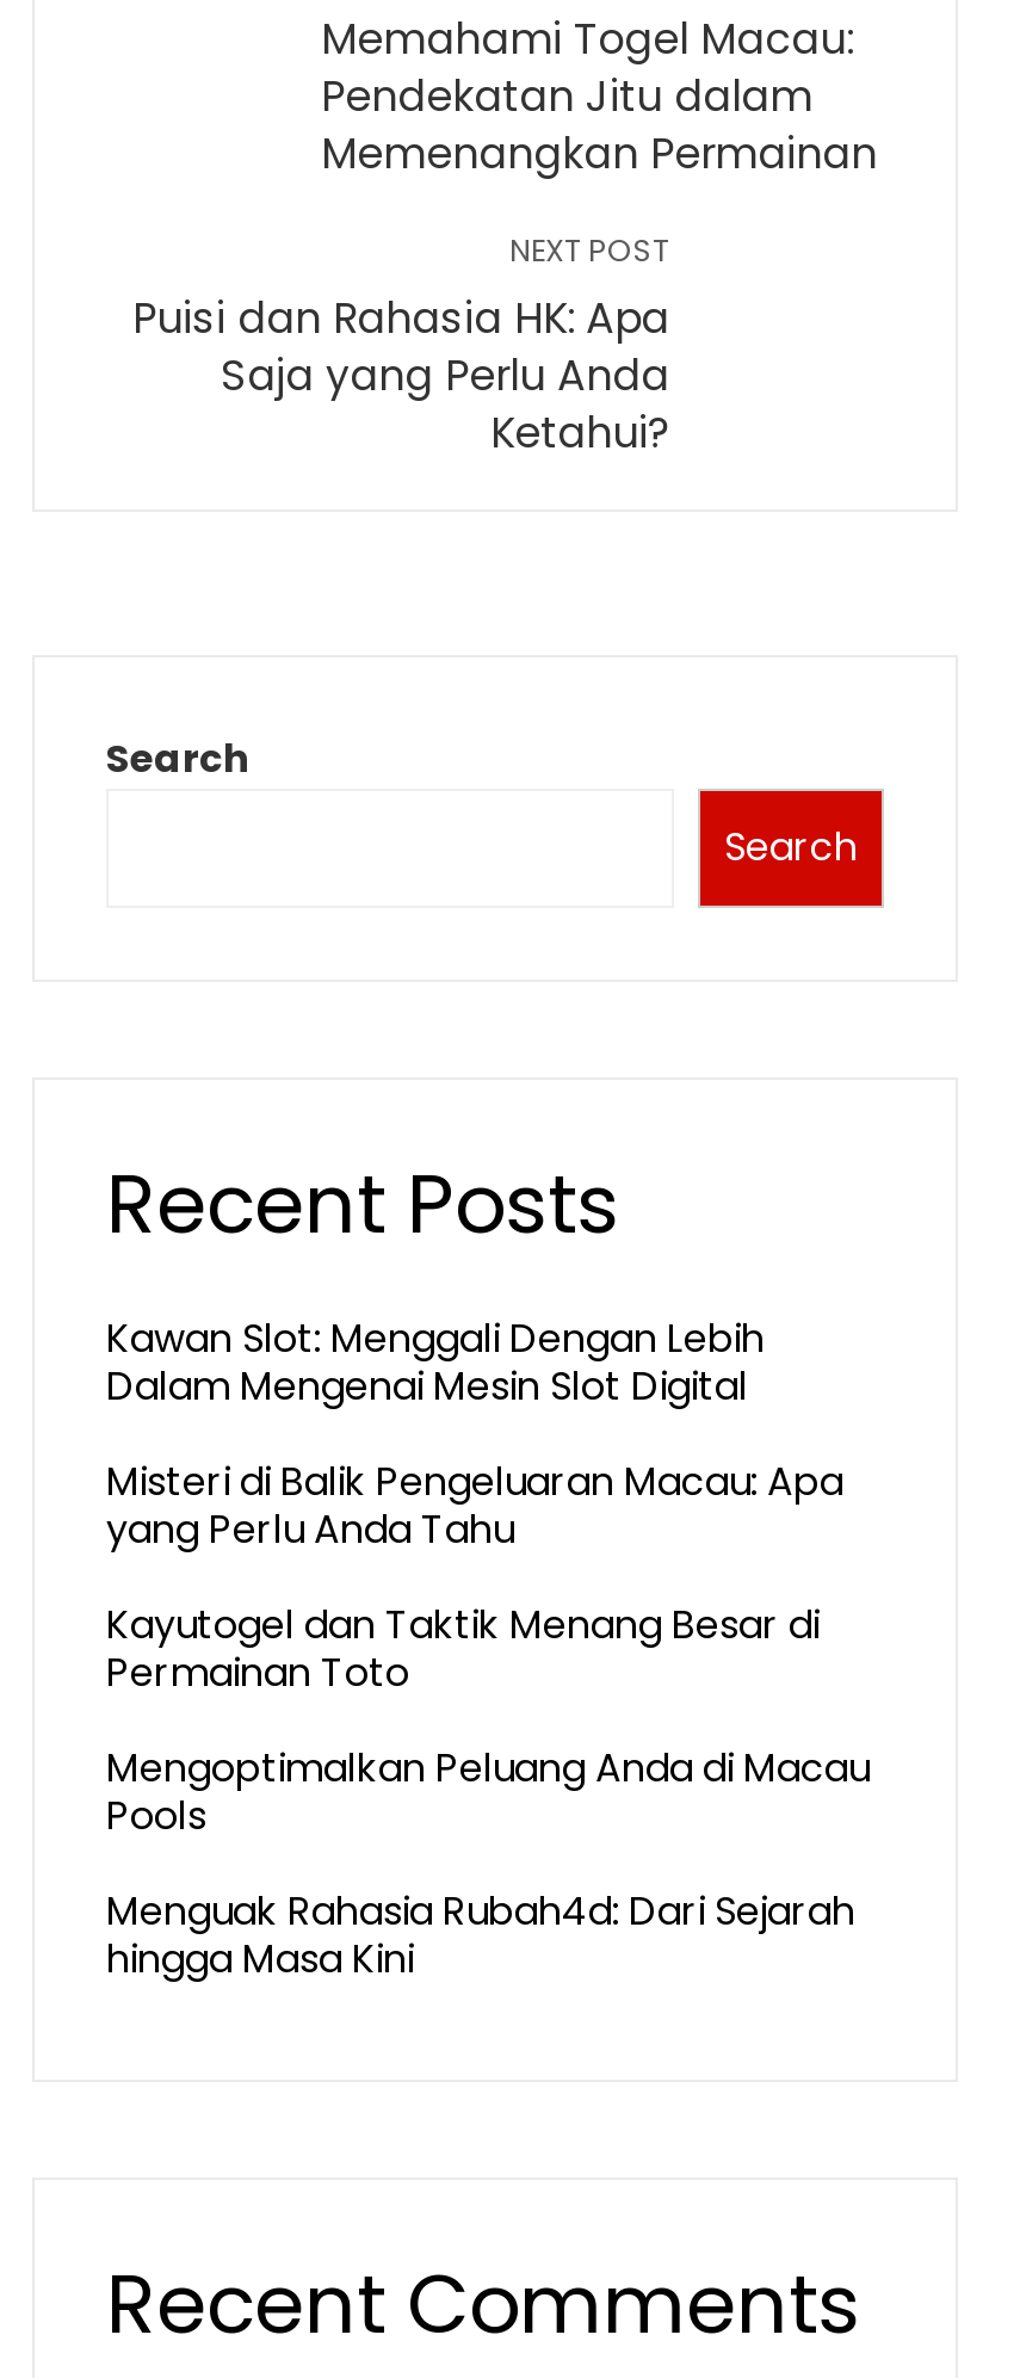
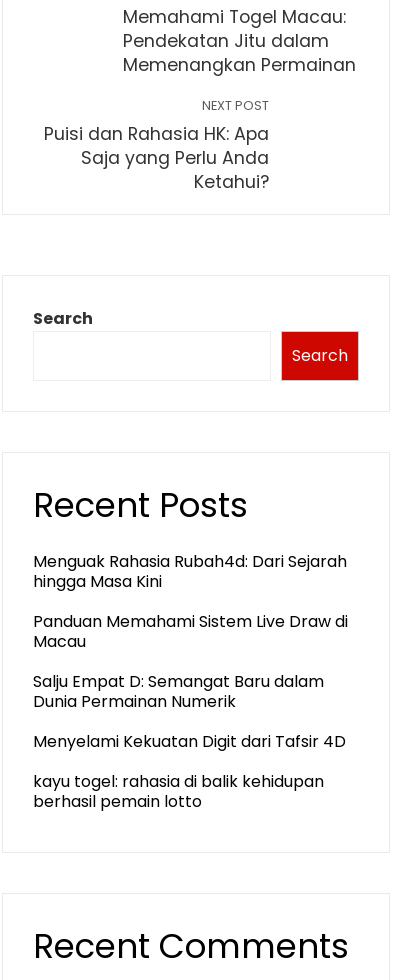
- Kawan Slot: Menggali Dengan Lebih
- Dalam Mengenai Mesin Slot Digital
- Misteri di Balik Pengeluaran Macau: Apa
- yang Perlu Anda Tahu
- Kayutogel dan Taktik Menang Besar di
- Permainan Toto
- Mengoptimalkan Peluang Anda di Macau
- Pools

moved up: Menguak Rahasia Rubah4d: Dari Sejarah | hingga Masa Kini

+ Panduan Memahami Sistem Live Draw di
+ Macau
+ Salju Empat D: Semangat Baru dalam
+ Dunia Permainan Numerik
+ Menyelami Kekuatan Digit dari Tafsir 4D
+ kayu togel: rahasia di balik kehidupan
+ berhasil pemain lotto
